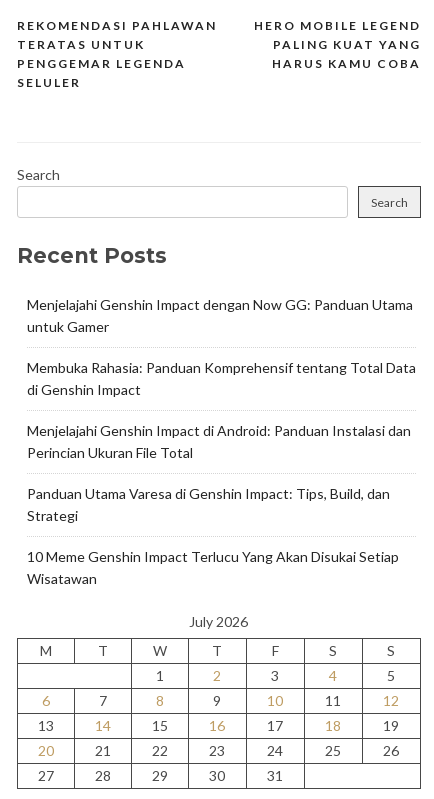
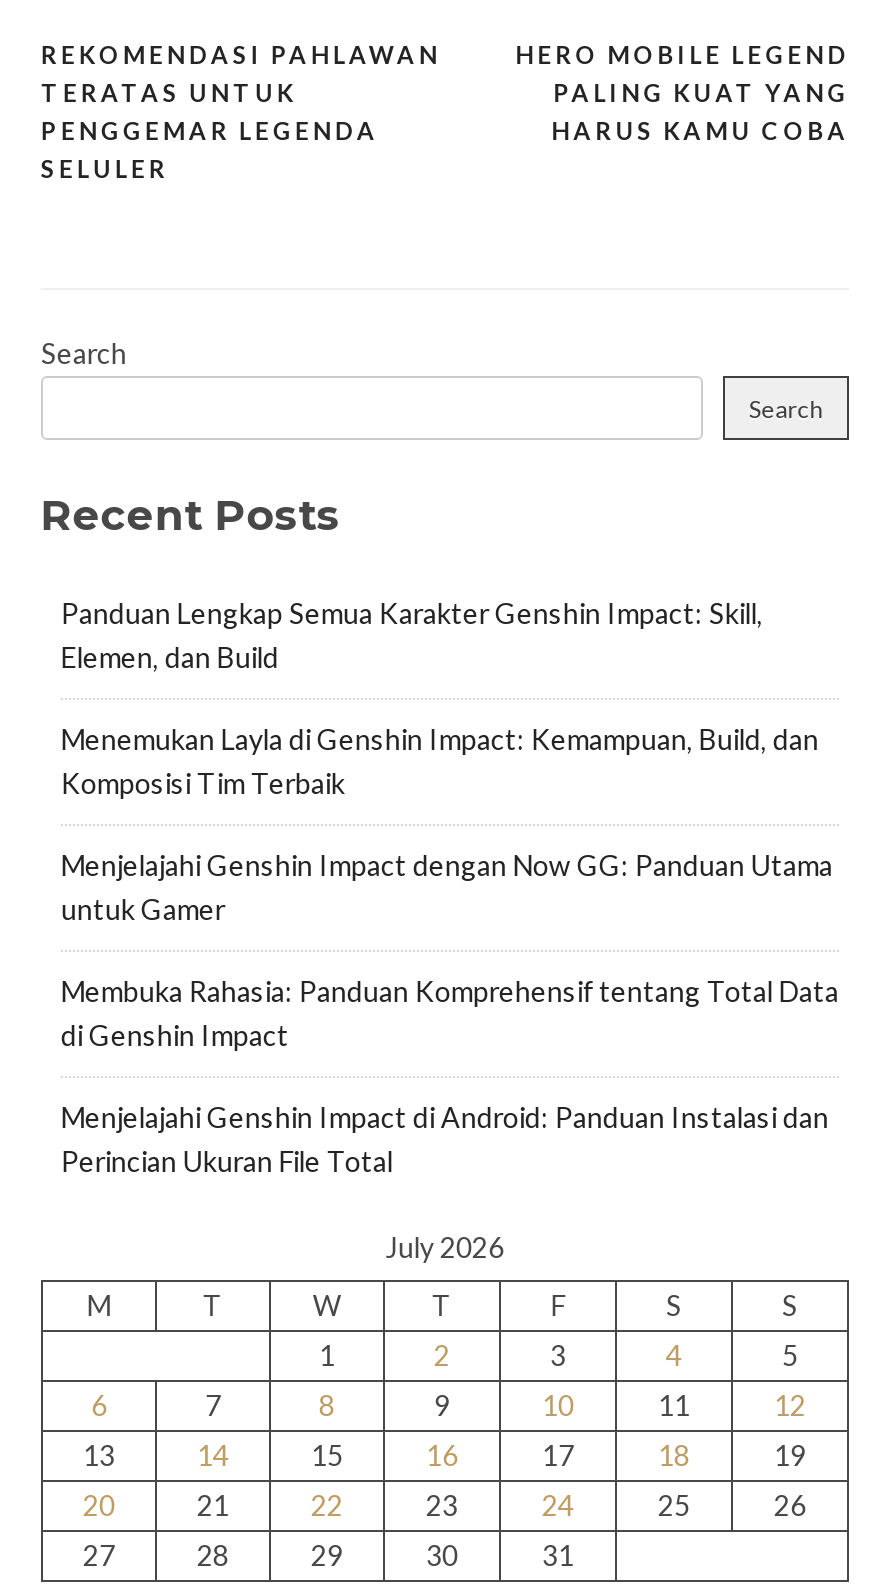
+ Panduan Lengkap Semua Karakter Genshin Impact: Skill,
+ Elemen, dan Build
+ Menemukan Layla di Genshin Impact: Kemampuan, Build, dan
+ Komposisi Tim Terbaik

moved down: Menjelajahi Genshin Impact dengan Now GG: Panduan Utama | untuk Gamer | Membuka Rahasia: Panduan Komprehensif tentang Total Data | di Genshin Impact | Menjelajahi Genshin Impact di Android: Panduan Instalasi dan | Perincian Ukuran File Total

- Panduan Utama Varesa di Genshin Impact: Tips, Build, dan
- Strategi
- 10 Meme Genshin Impact Terlucu Yang Akan Disukai Setiap
- Wisatawan
